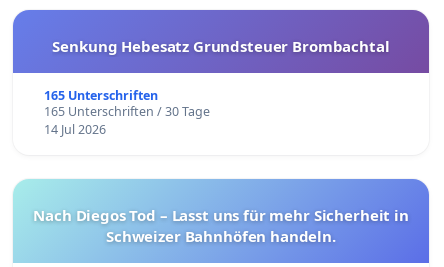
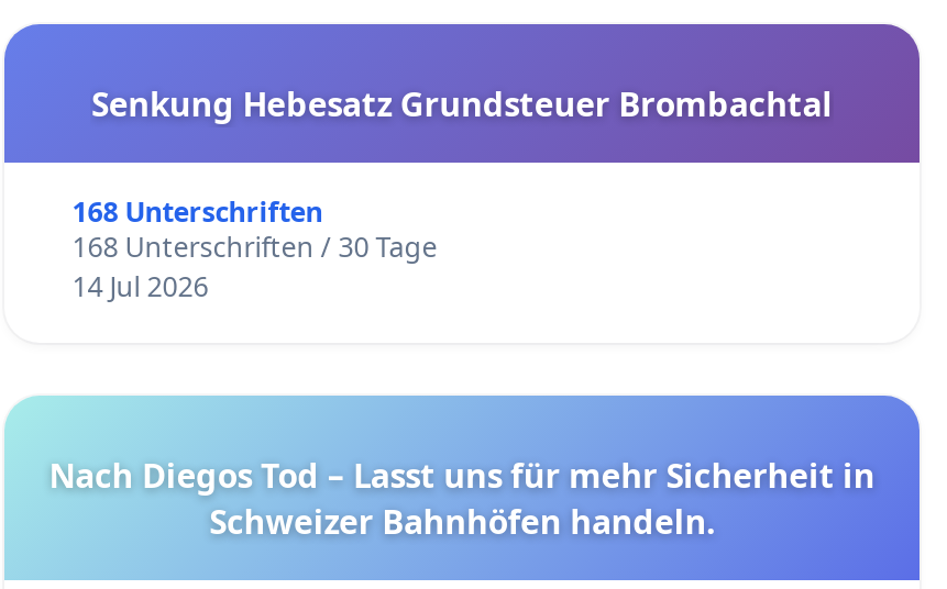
- 165 Unterschriften
+ 168 Unterschriften

- 165 Unterschriften / 30 Tage
+ 168 Unterschriften / 30 Tage
